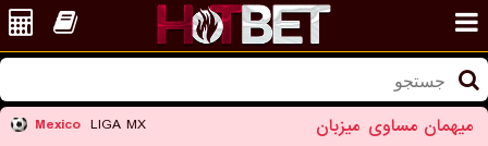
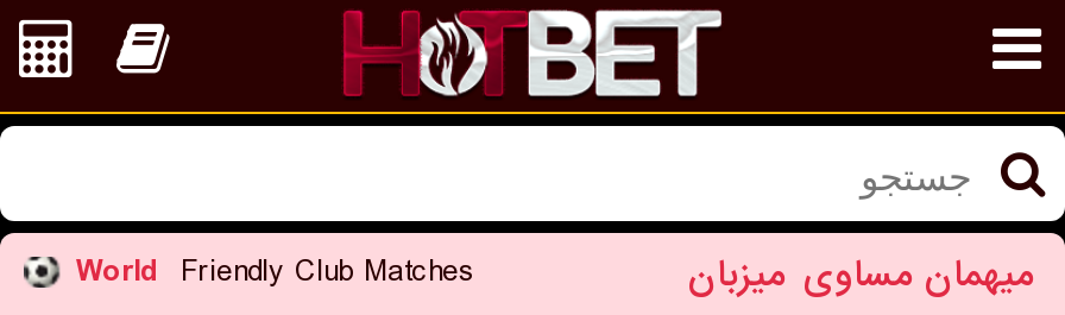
- Mexico LIGA MX
+ World Friendly Club Matches
